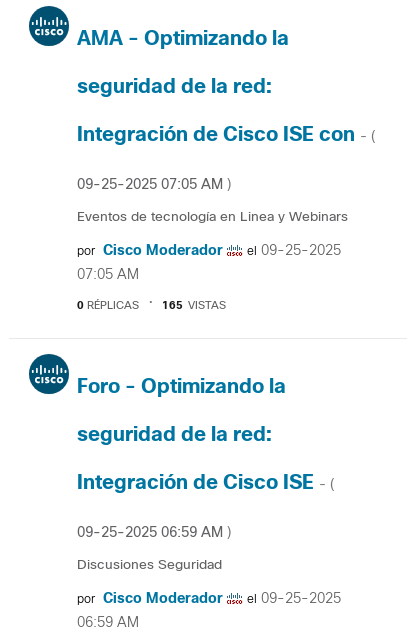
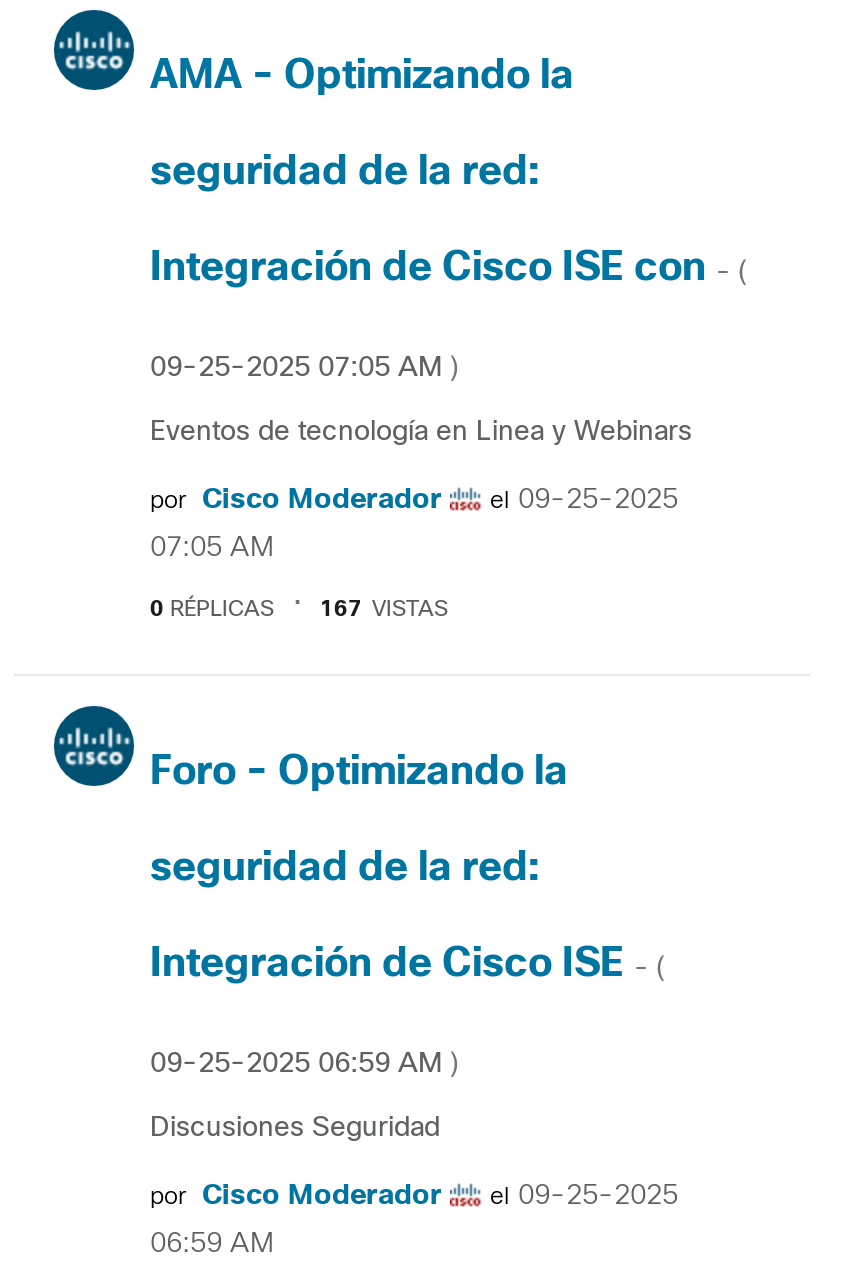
- 165 VISTAS
+ 167 VISTAS
